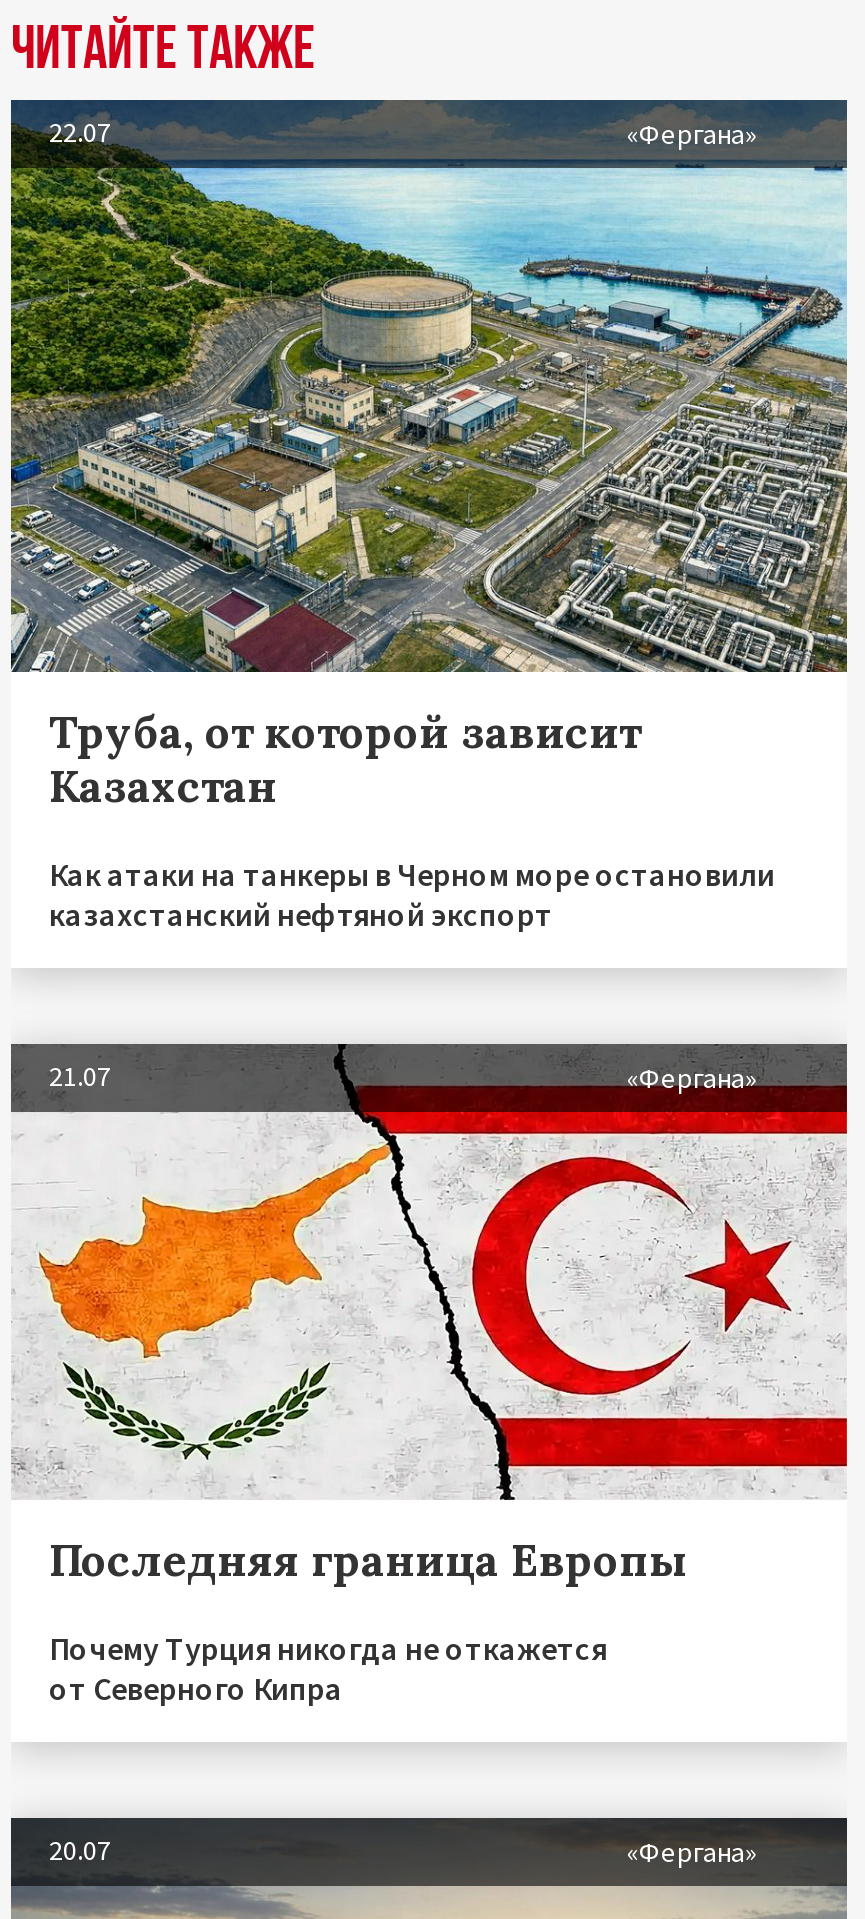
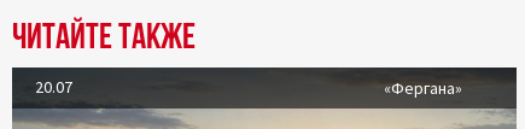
- [image]
- 22.07
- «Фергана»

- Труба, от которой зависит
- Казахстан
- Как атаки на танкеры в Черном море остановили
- казахстанский нефтяной экспорт

- [image]
- 21.07
- «Фергана»

- Последняя граница Европы
- Почему Турция никогда не откажется
- от Северного Кипра
